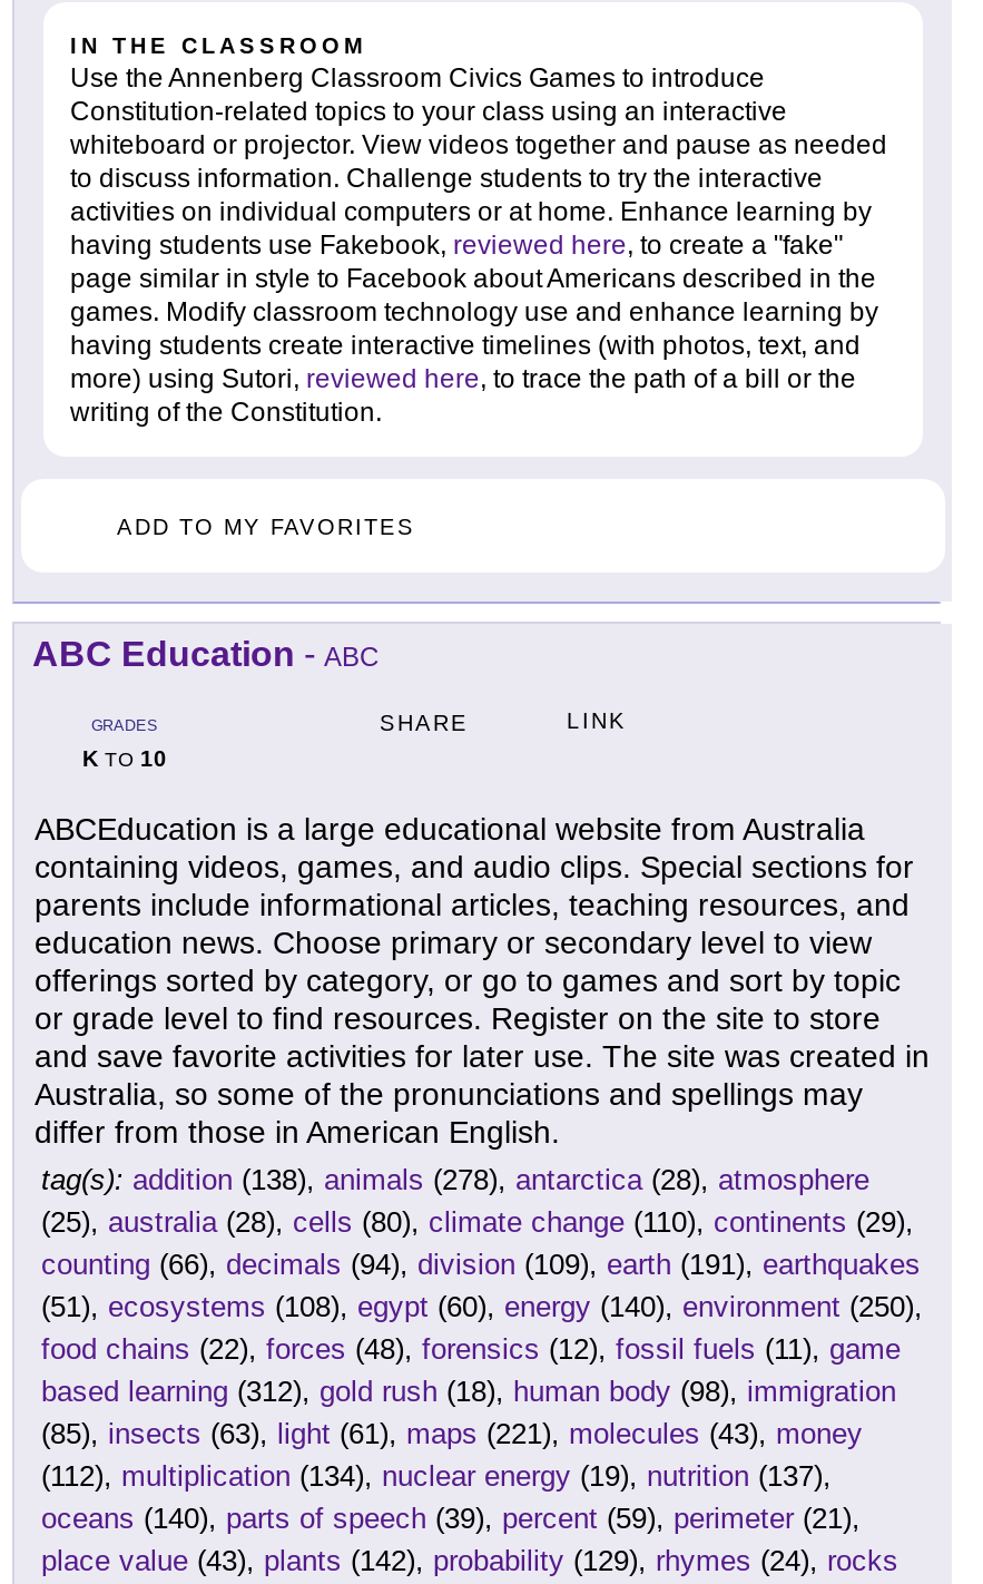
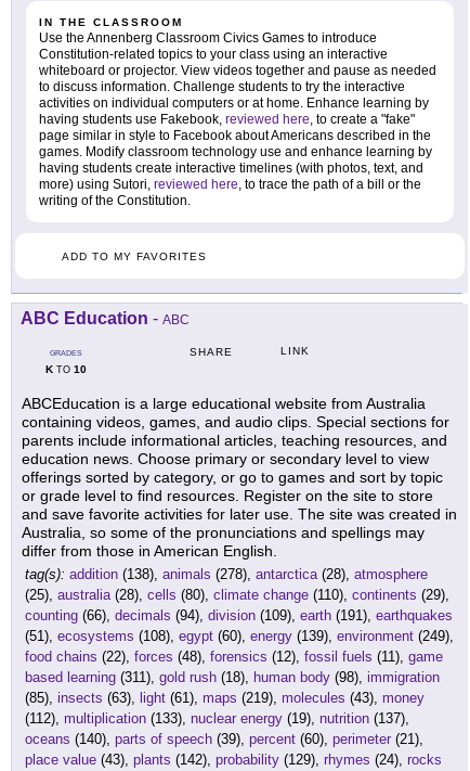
- (51), ecosystems (108), egypt (60), energy (140), environment (250),
+ (51), ecosystems (108), egypt (60), energy (139), environment (249),

- based learning (312), gold rush (18), human body (98), immigration
+ based learning (311), gold rush (18), human body (98), immigration

- (85), insects (63), light (61), maps (221), molecules (43), money
+ (85), insects (63), light (61), maps (219), molecules (43), money

- (112), multiplication (134), nuclear energy (19), nutrition (137),
+ (112), multiplication (133), nuclear energy (19), nutrition (137),

- oceans (140), parts of speech (39), percent (59), perimeter (21),
+ oceans (140), parts of speech (39), percent (60), perimeter (21),
